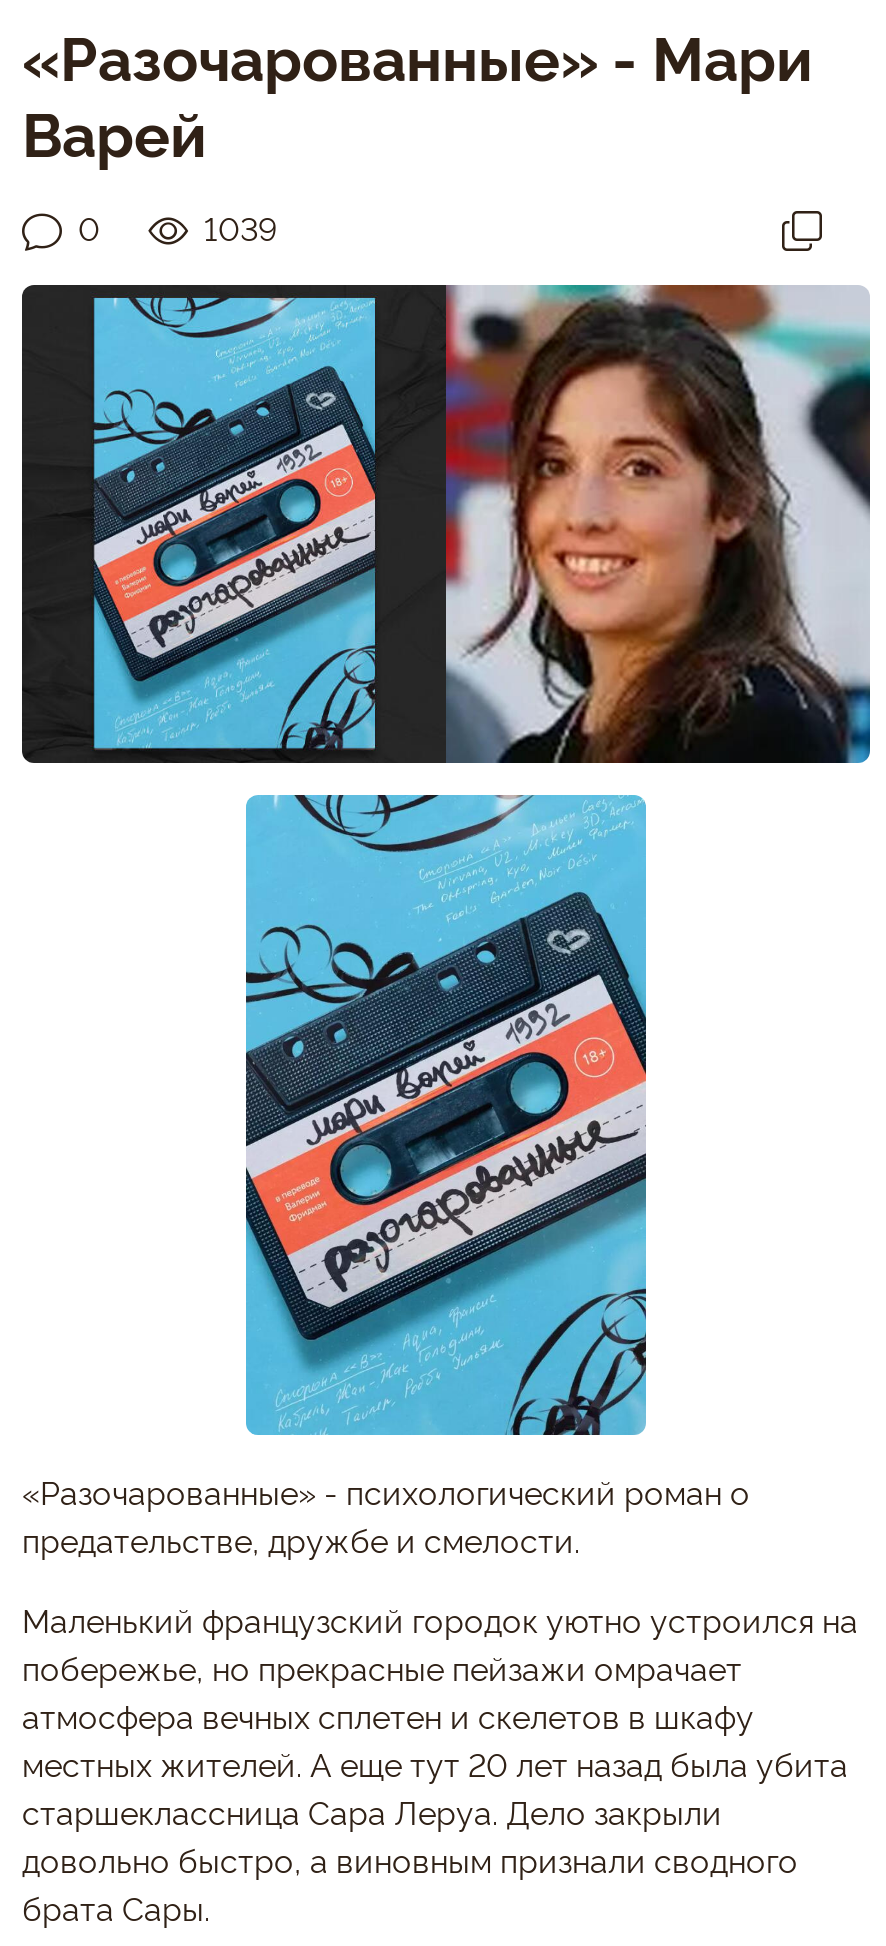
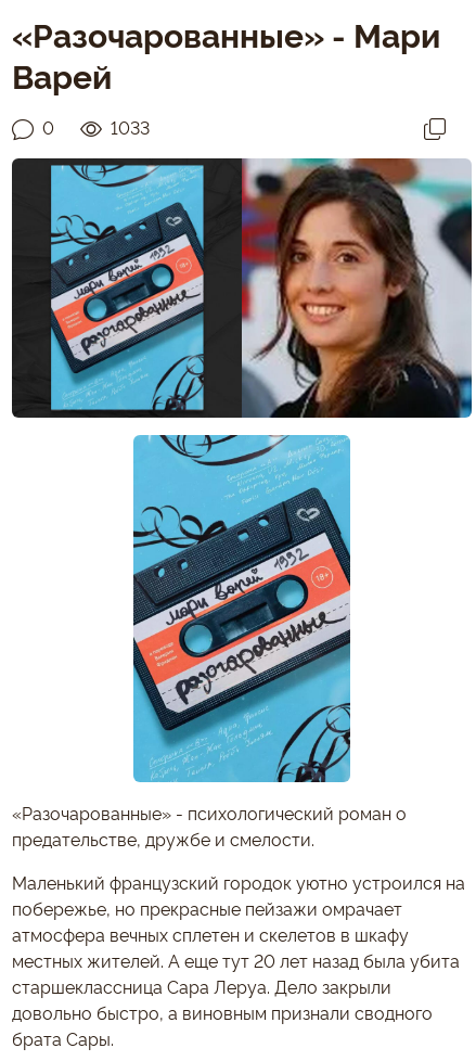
- 1039
+ 1033
